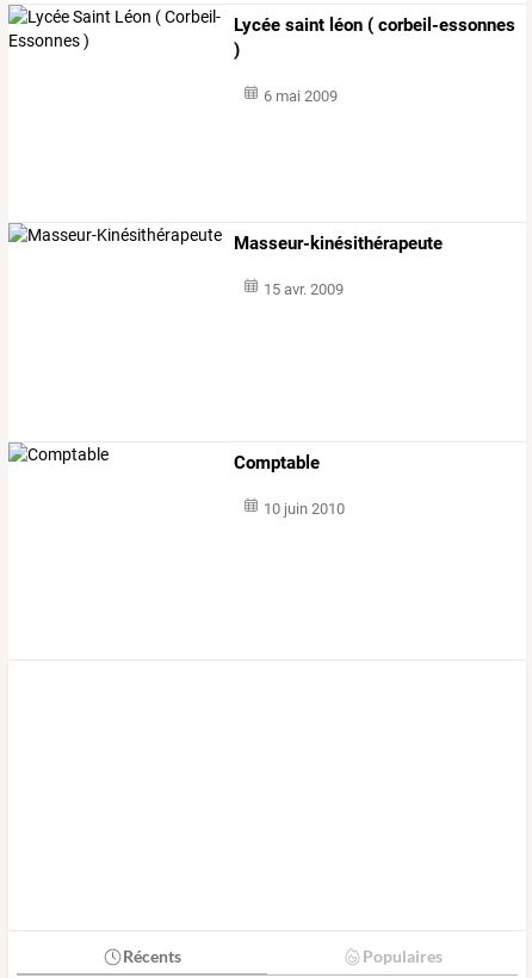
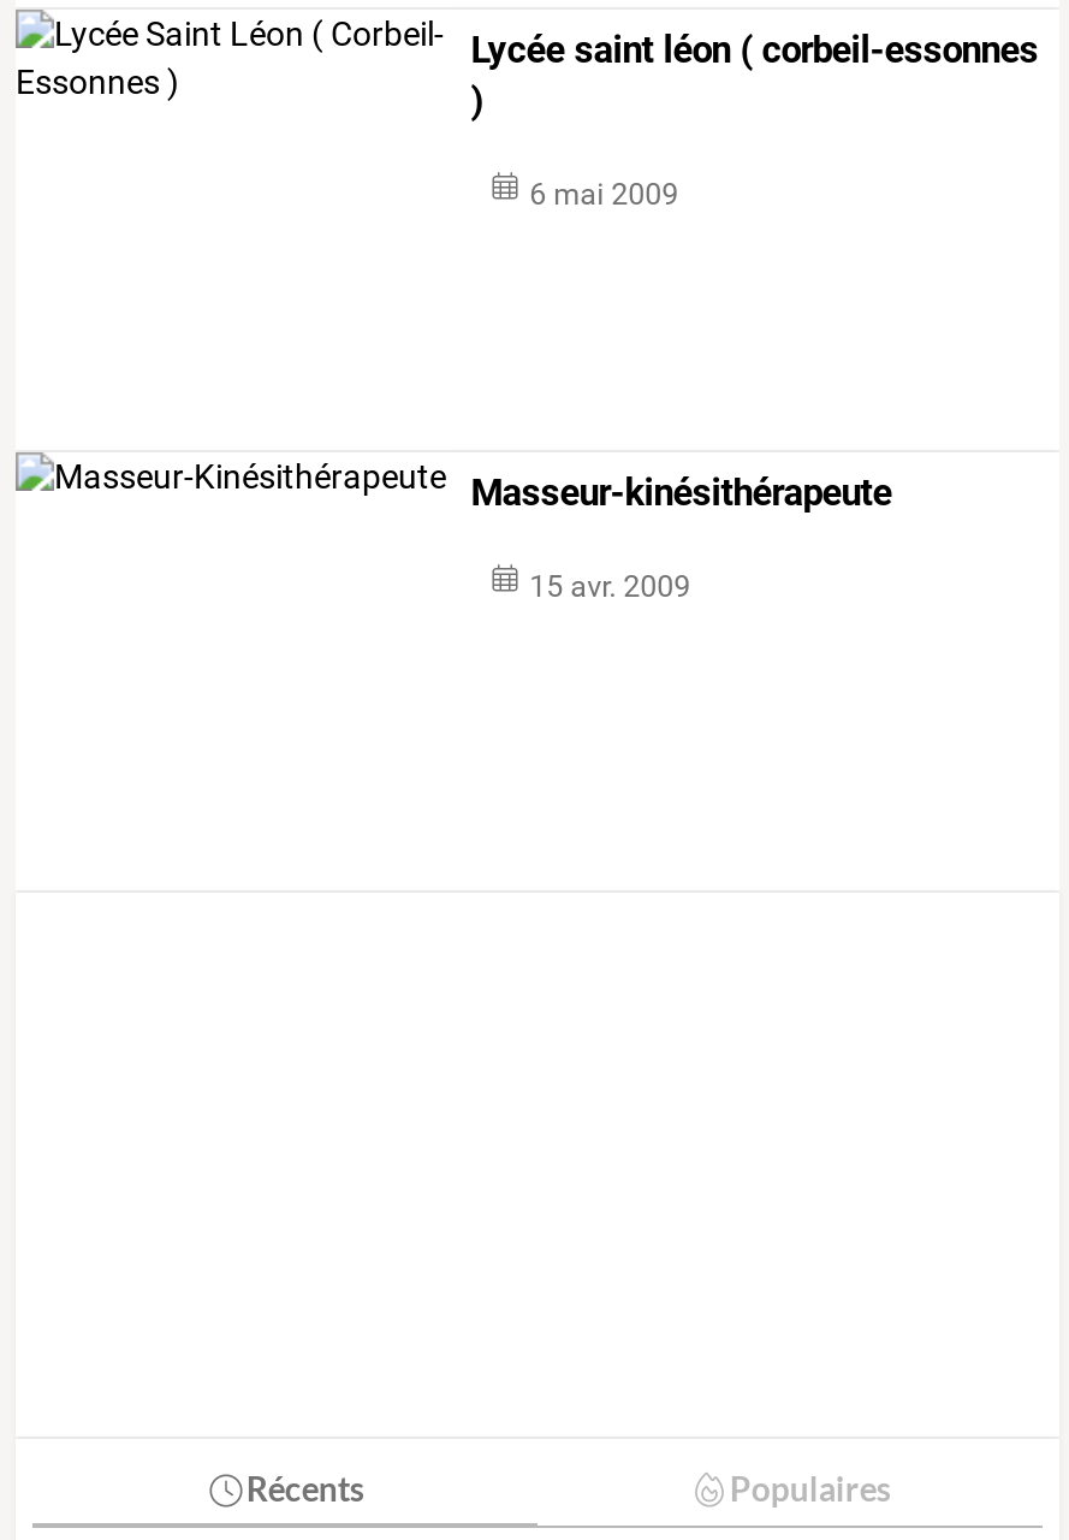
- Comptable
- 10 juin 2010
